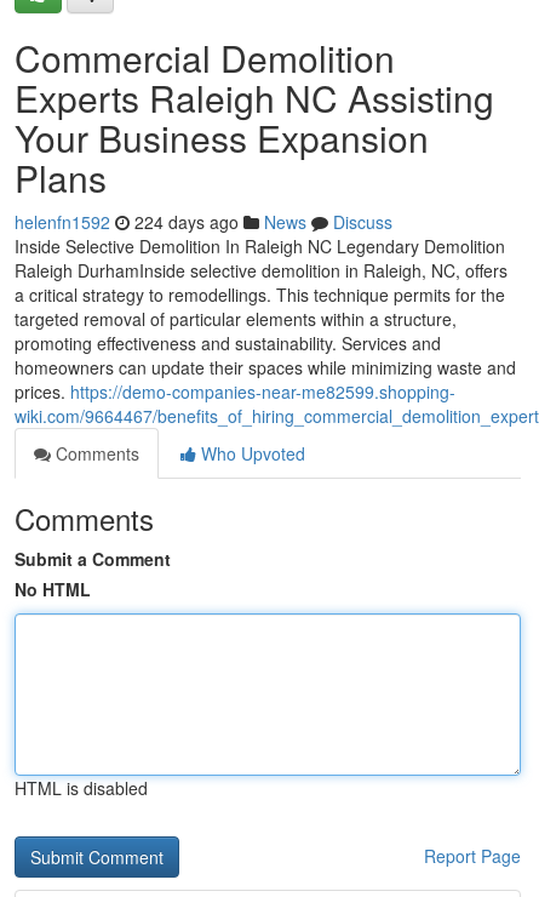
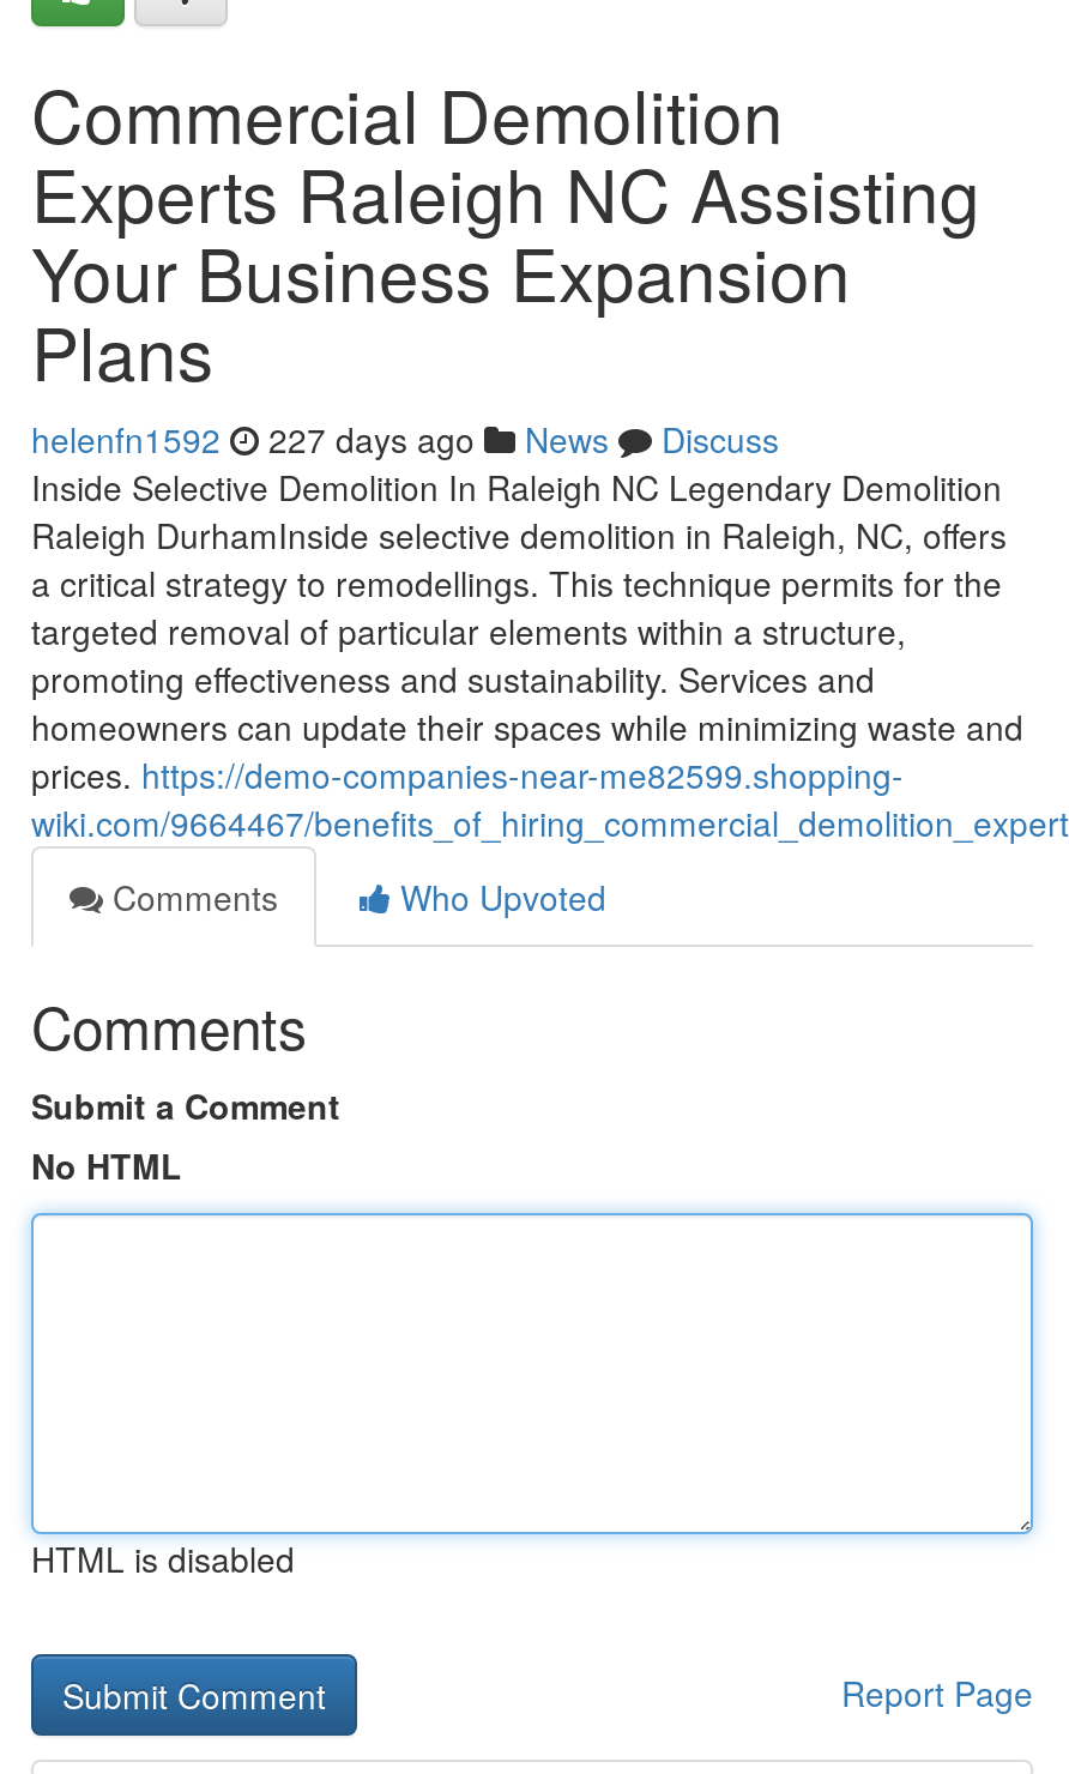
- helenfn1592 224 days ago News Discuss
+ helenfn1592 227 days ago News Discuss
